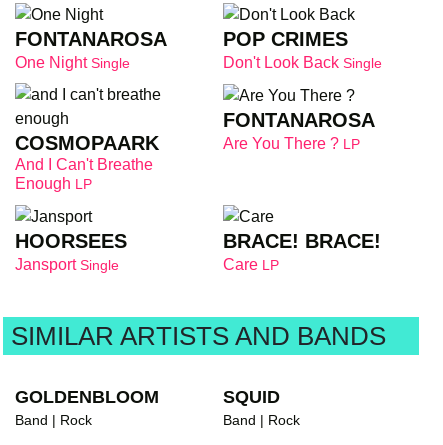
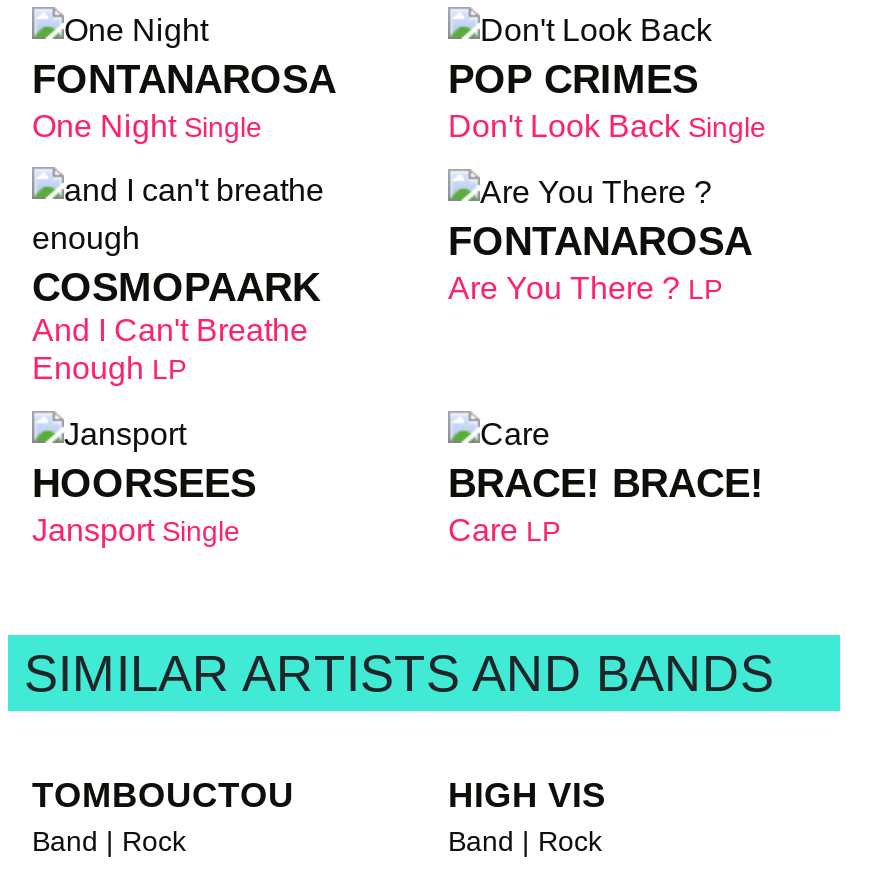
- GOLDENBLOOM
+ TOMBOUCTOU

- SQUID
+ HIGH VIS
